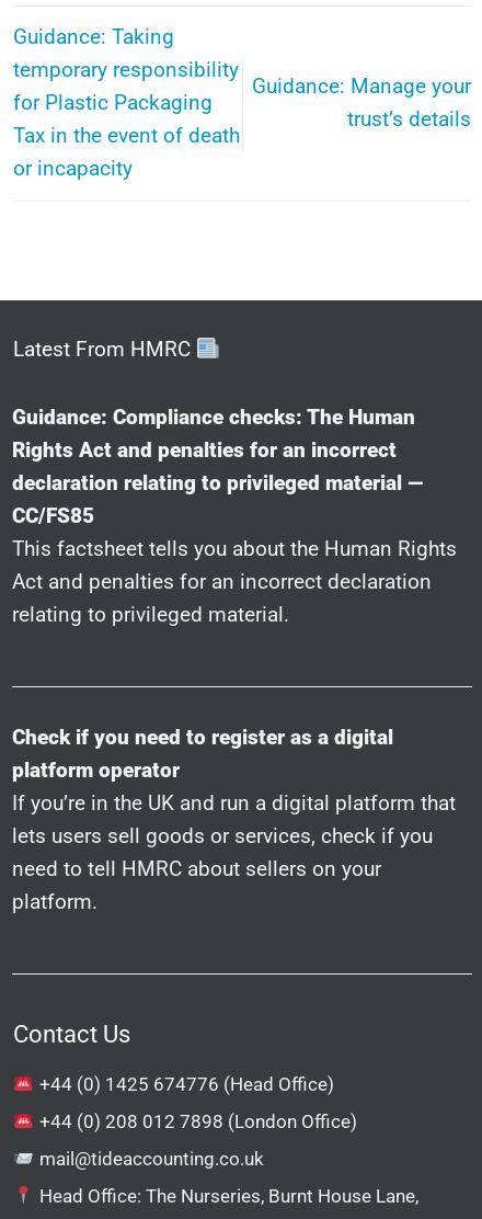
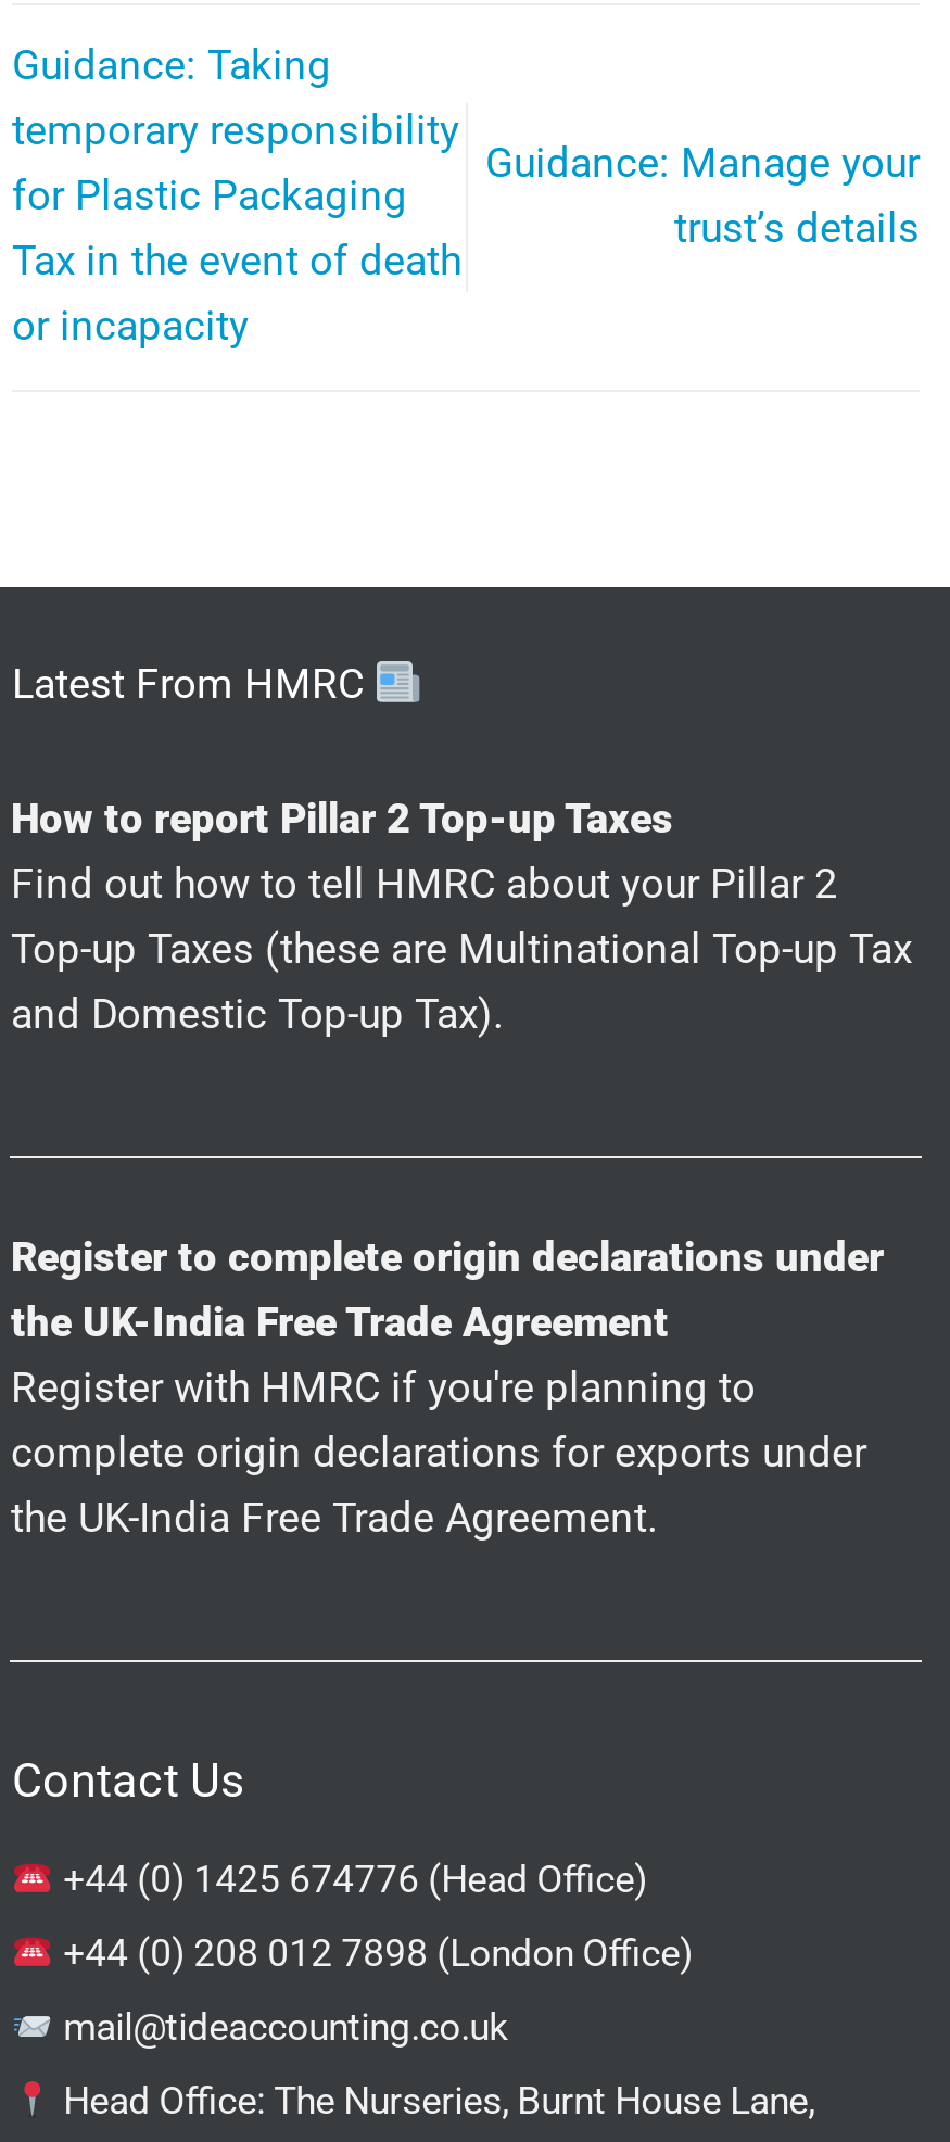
- Guidance: Compliance checks: The Human
- Rights Act and penalties for an incorrect
- declaration relating to privileged material —
- CC/FS85
- This factsheet tells you about the Human Rights
- Act and penalties for an incorrect declaration
- relating to privileged material.
+ How to report Pillar 2 Top-up Taxes
+ Find out how to tell HMRC about your Pillar 2
+ Top-up Taxes (these are Multinational Top-up Tax
+ and Domestic Top-up Tax).

- Check if you need to register as a digital
- platform operator
- If you’re in the UK and run a digital platform that
- lets users sell goods or services, check if you
- need to tell HMRC about sellers on your
- platform.
+ Register to complete origin declarations under
+ the UK-India Free Trade Agreement
+ Register with HMRC if you're planning to
+ complete origin declarations for exports under
+ the UK-India Free Trade Agreement.
